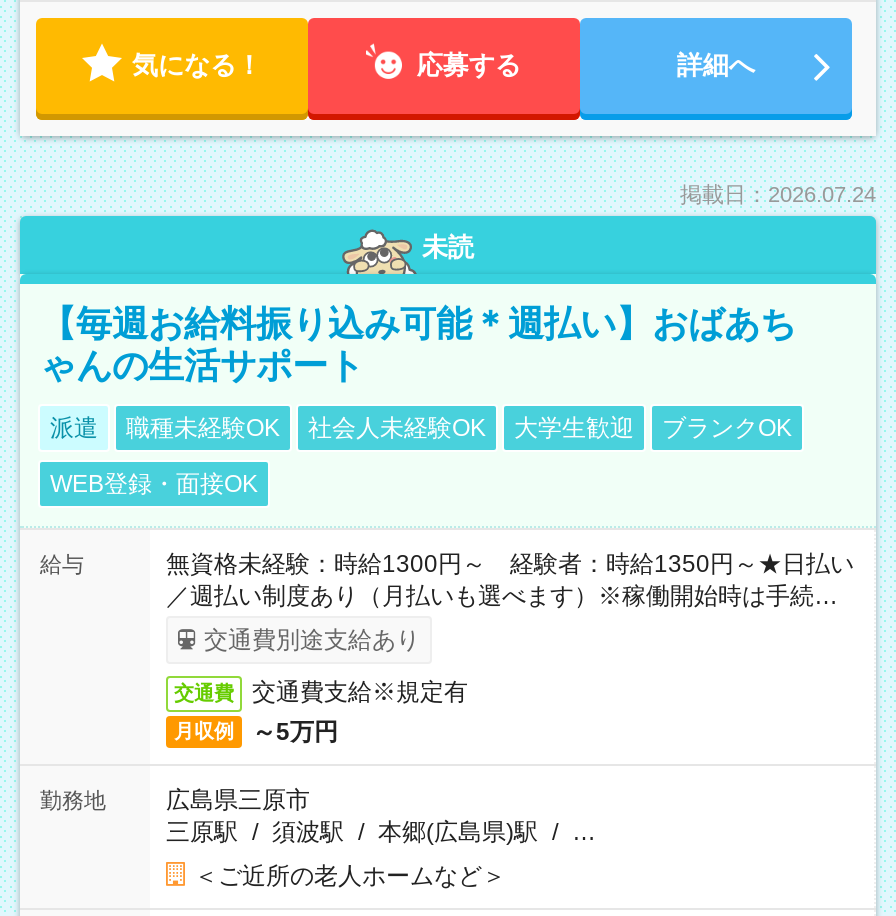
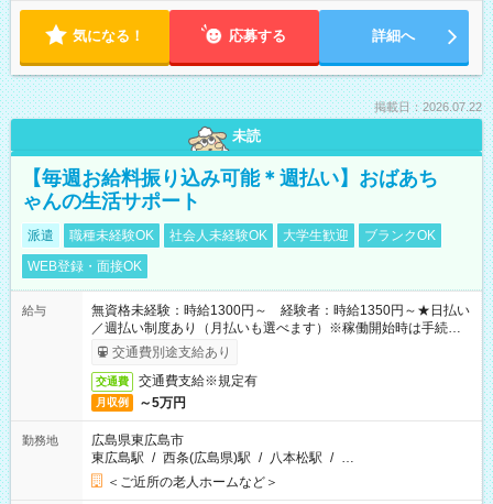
- 掲載日：2026.07.24
+ 掲載日：2026.07.22

- 広島県三原市
- 三原駅 / 須波駅 / 本郷(広島県)駅 / …
+ 広島県東広島市
+ 東広島駅 / 西条(広島県)駅 / 八本松駅 / …
